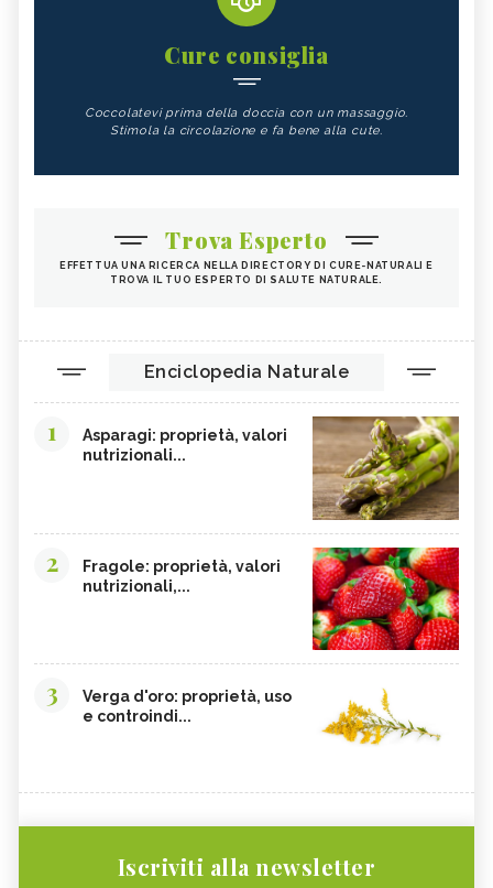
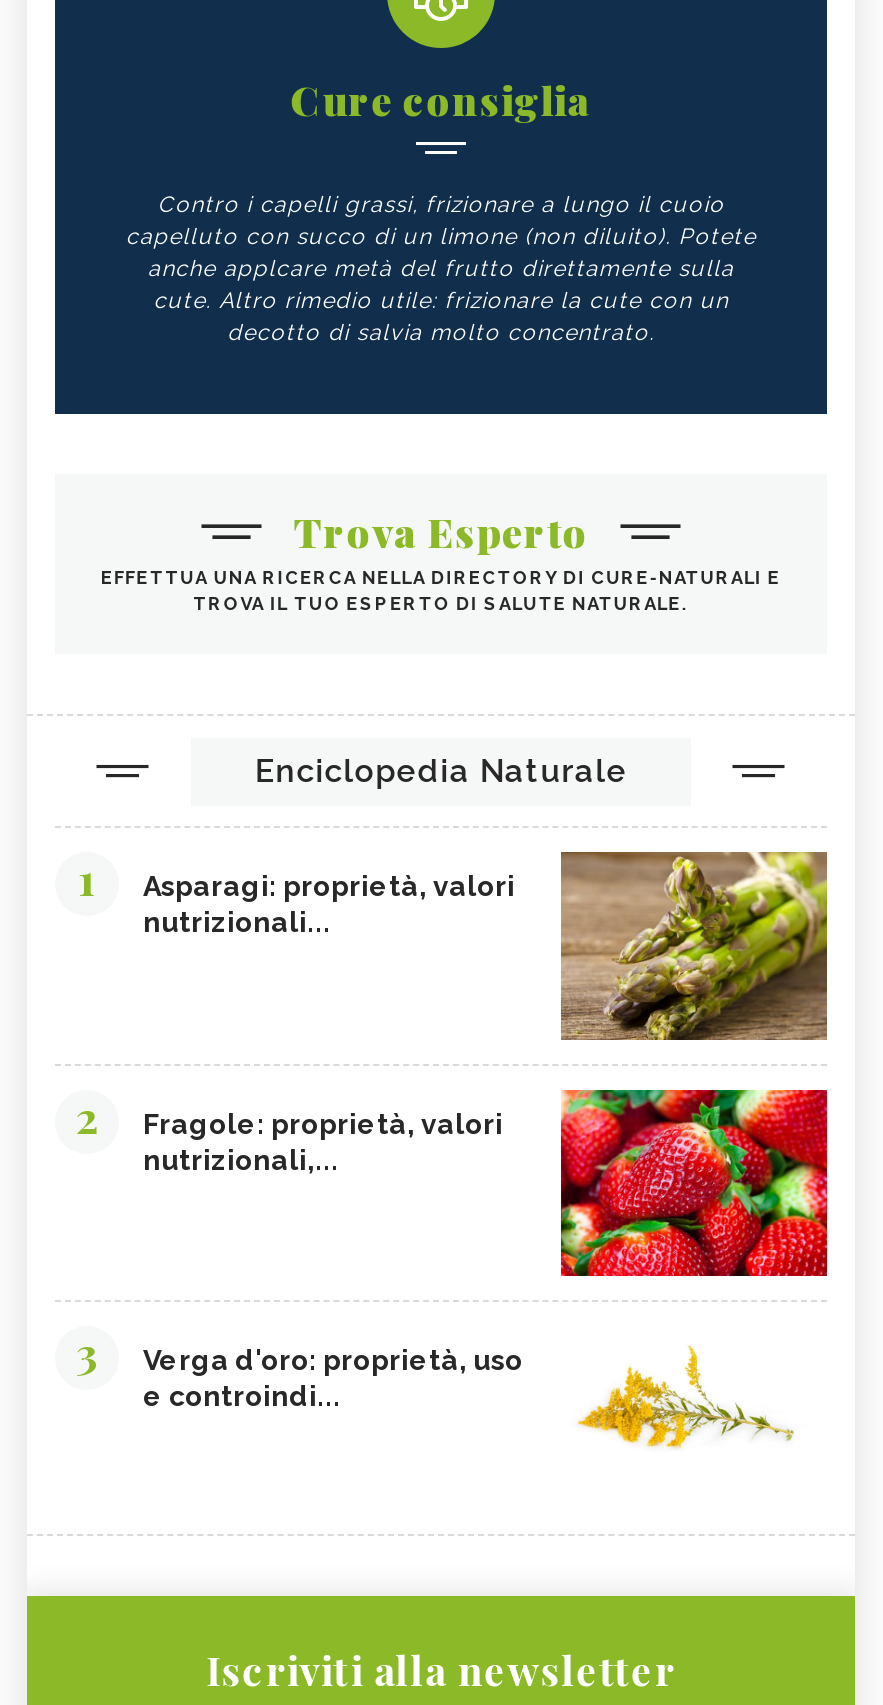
- Coccolatevi prima della doccia con un massaggio.
- Stimola la circolazione e fa bene alla cute.
+ Contro i capelli grassi, frizionare a lungo il cuoio
+ capelluto con succo di un limone (non diluito). Potete
+ anche applcare metà del frutto direttamente sulla
+ cute. Altro rimedio utile: frizionare la cute con un
+ decotto di salvia molto concentrato.
